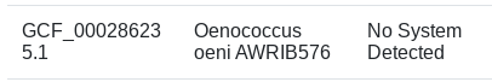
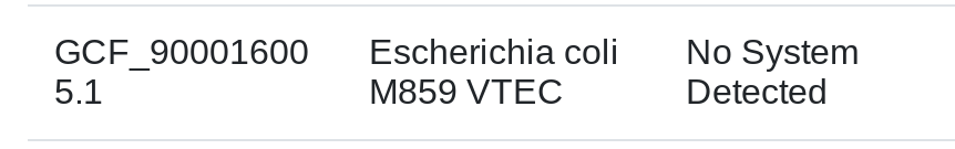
- GCF_00028623
+ GCF_90001600

- Oenococcus
- oeni AWRIB576
+ Escherichia coli
+ M859 VTEC
